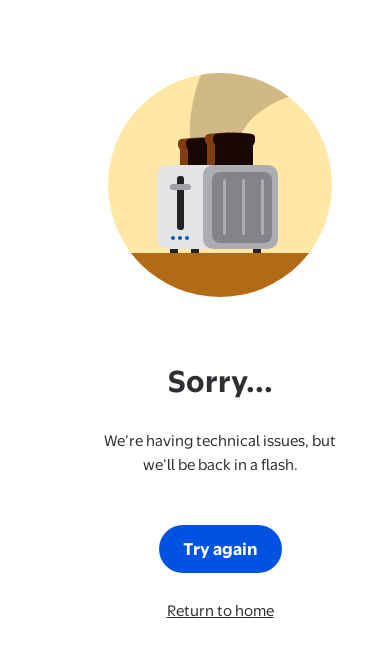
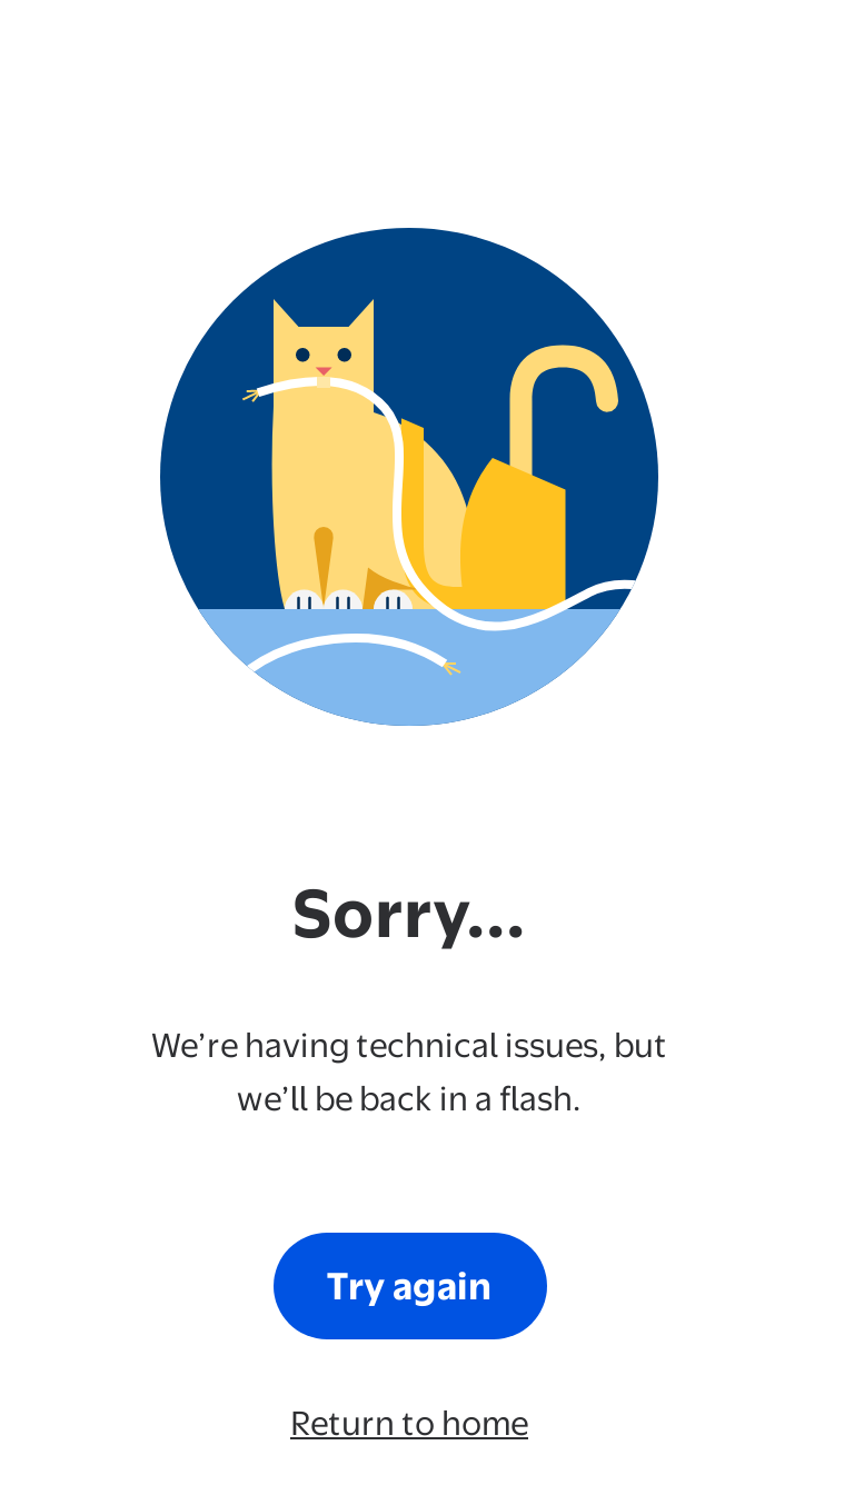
- [image]
+ [image]
